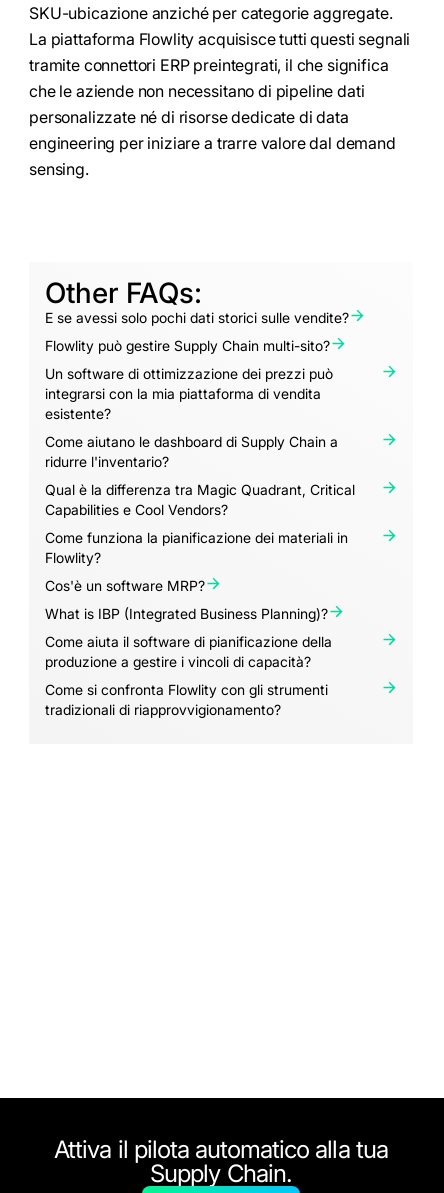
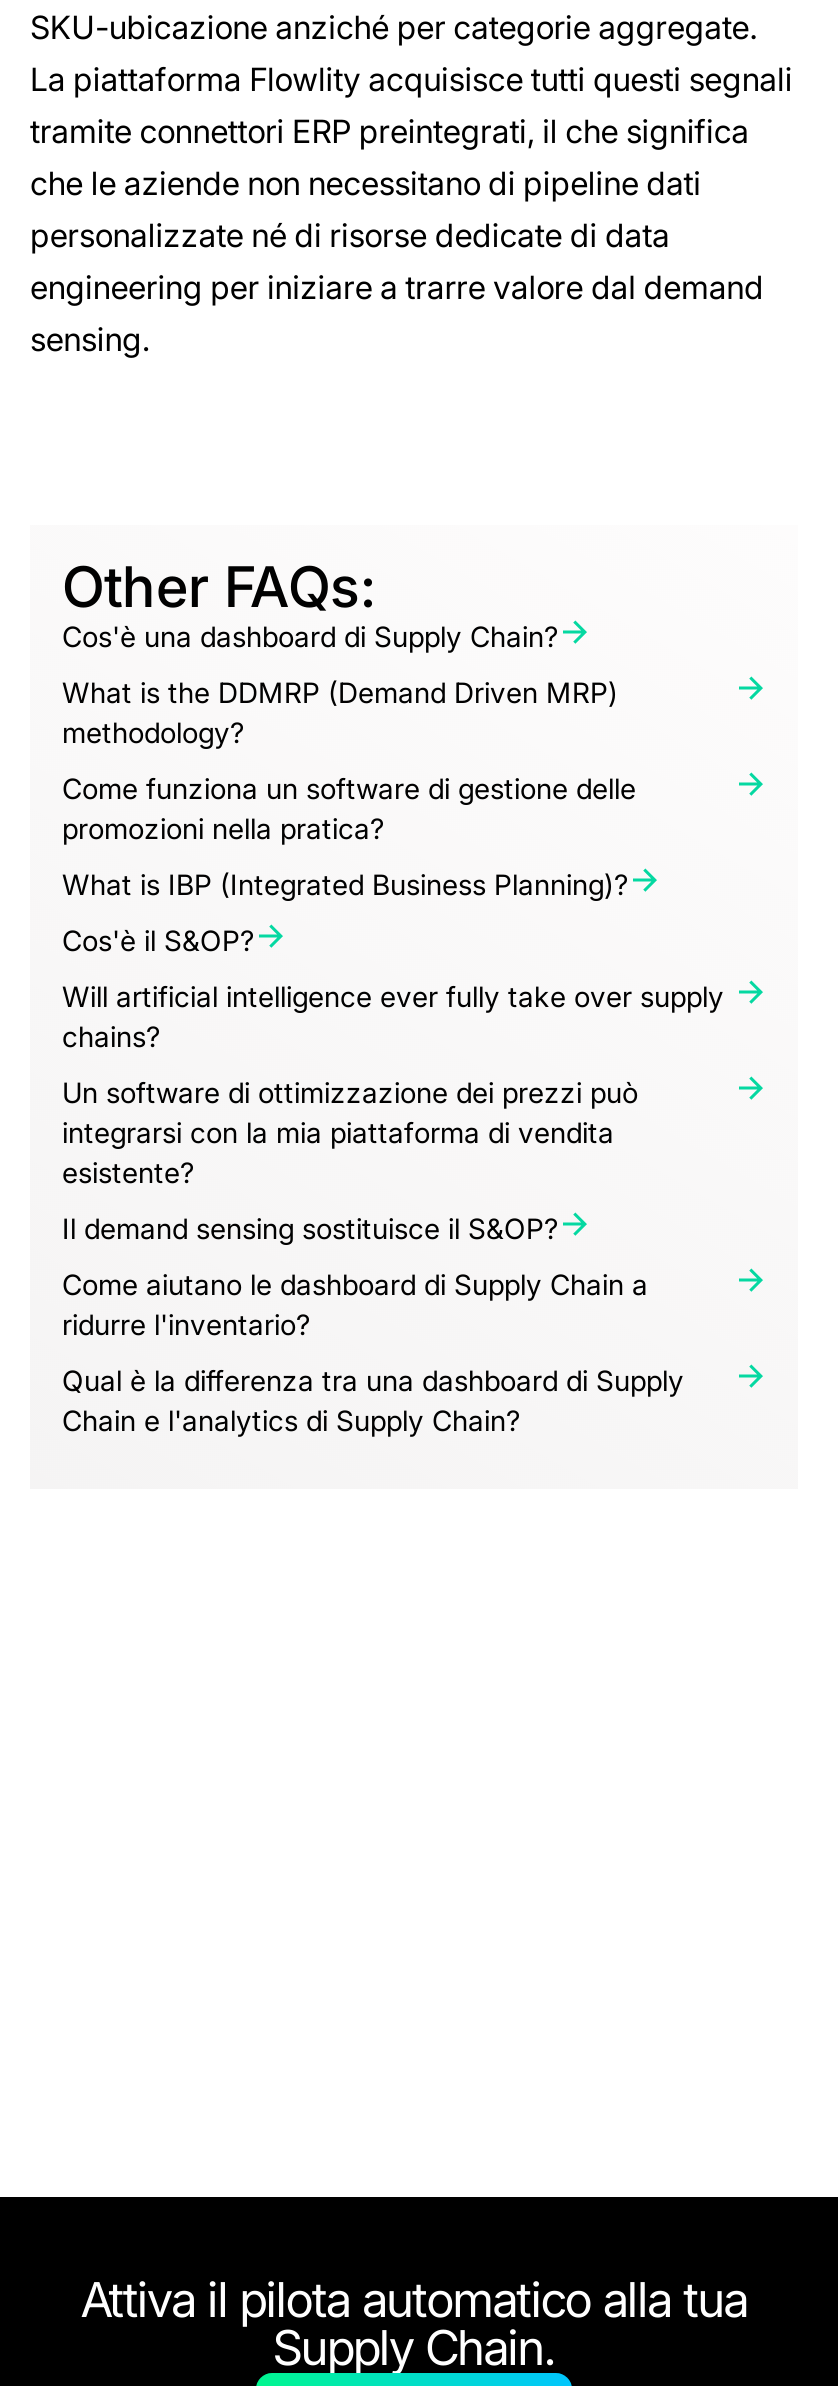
- E se avessi solo pochi dati storici sulle vendite?
- Flowlity può gestire Supply Chain multi-sito?
+ Cos'è una dashboard di Supply Chain?
+ What is the DDMRP (Demand Driven MRP)
+ methodology?
+ Come funziona un software di gestione delle
+ promozioni nella pratica?
+ Cos'è il S&OP?
+ Will artificial intelligence ever fully take over supply
+ chains?

moved down: Un software di ottimizzazione dei prezzi può | integrarsi con la mia piattaforma di vendita | esistente?

+ Il demand sensing sostituisce il S&OP?

moved down: Come aiutano le dashboard di Supply Chain a | ridurre l'inventario?

- Qual è la differenza tra Magic Quadrant, Critical
- Capabilities e Cool Vendors?
- Come funziona la pianificazione dei materiali in
- Flowlity?
- Cos'è un software MRP?
- Come aiuta il software di pianificazione della
- produzione a gestire i vincoli di capacità?
- Come si confronta Flowlity con gli strumenti
- tradizionali di riapprovvigionamento?
+ Qual è la differenza tra una dashboard di Supply
+ Chain e l'analytics di Supply Chain?

moved up: What is IBP (Integrated Business Planning)?
